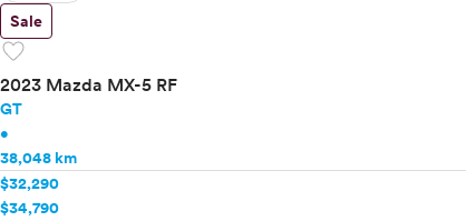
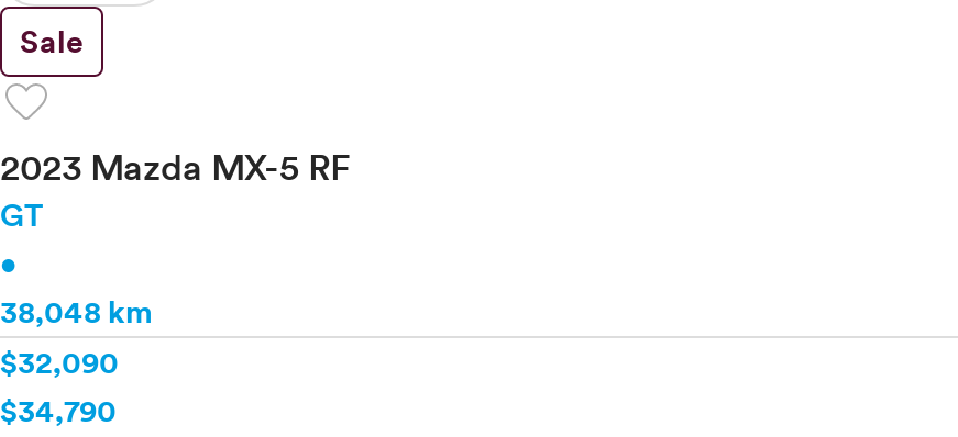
- $32,290
+ $32,090
